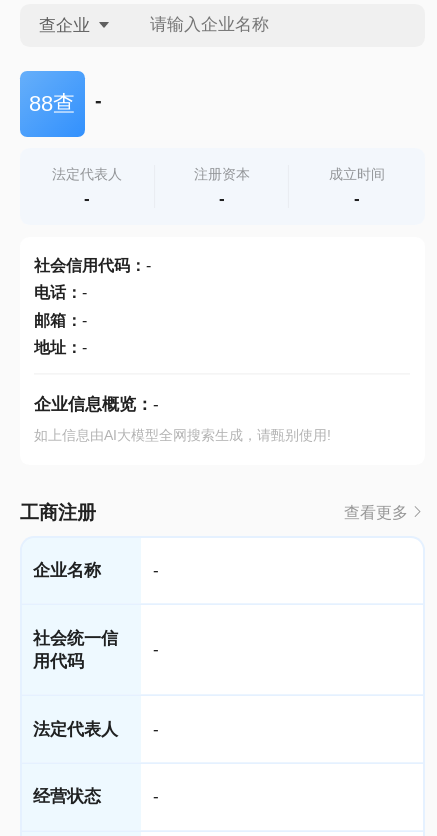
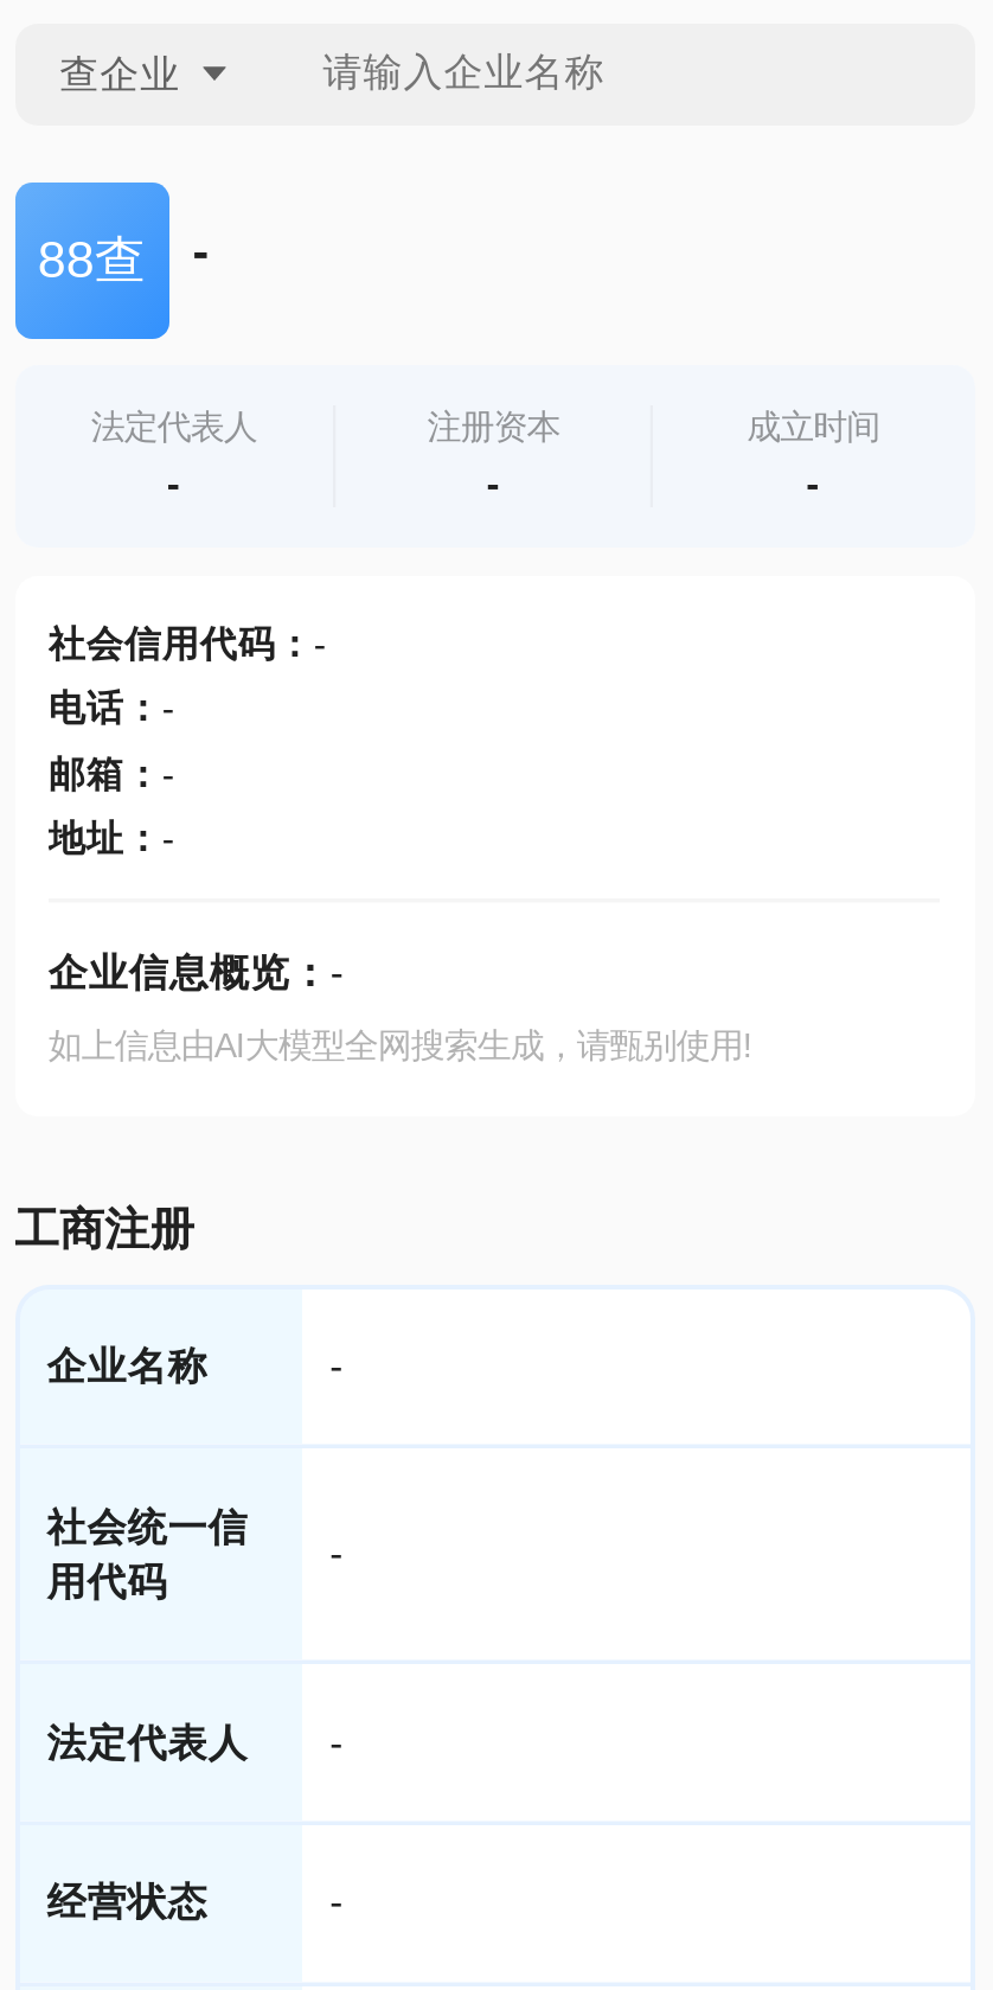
- 查看更多
